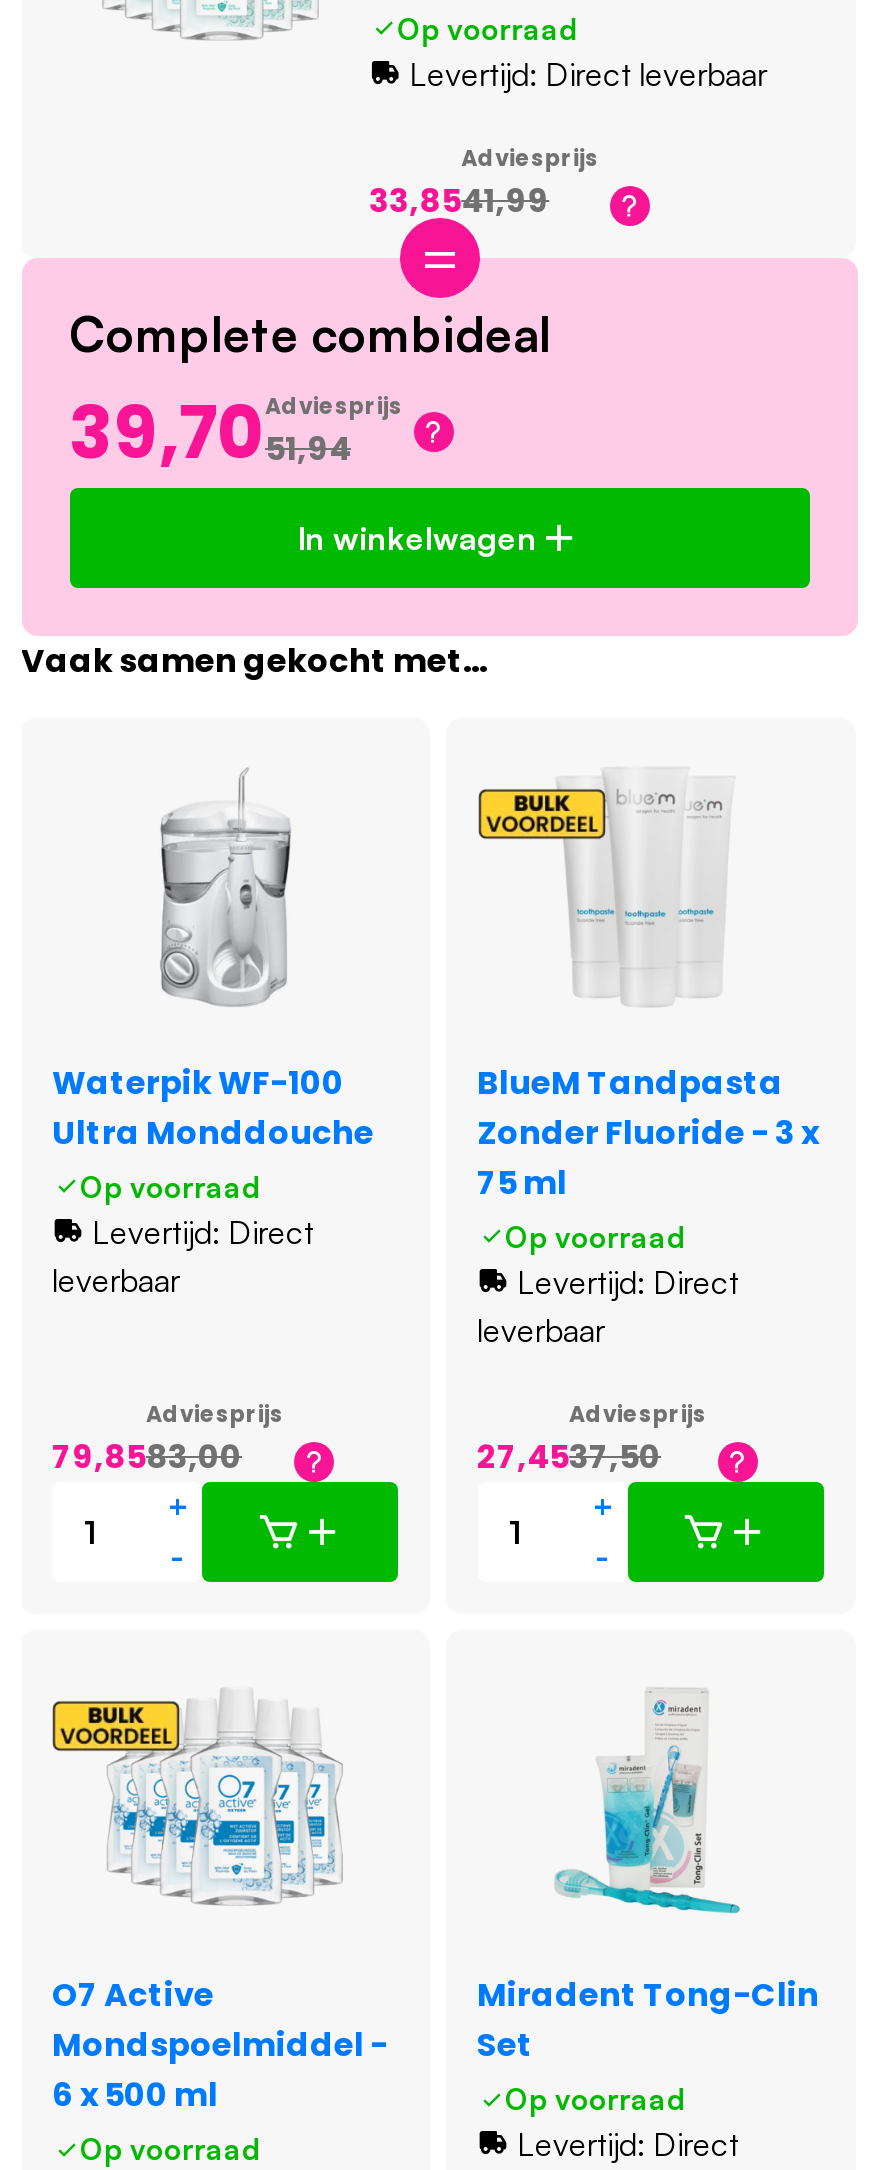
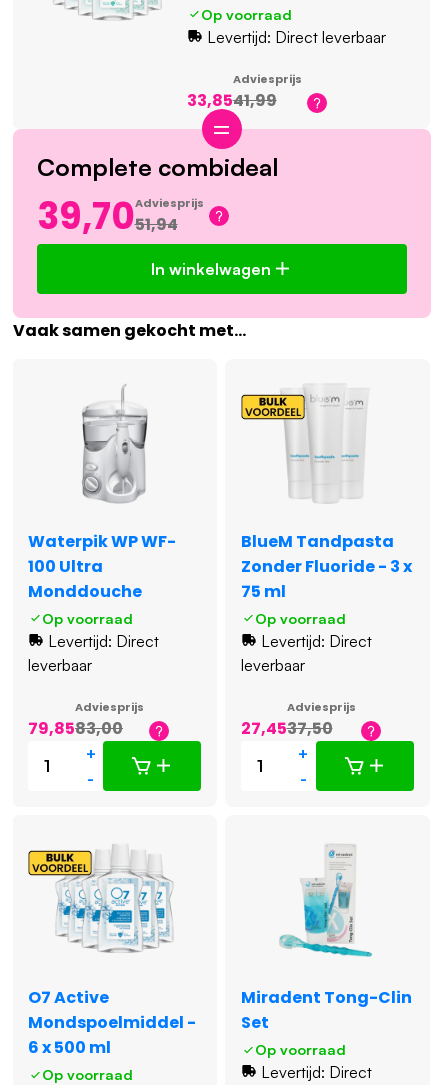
- Waterpik WF-100
- Ultra Monddouche
+ Waterpik WP WF-
+ 100 Ultra
+ Monddouche

moved down: Op voorraad | Levertijd: Direct | leverbaar
